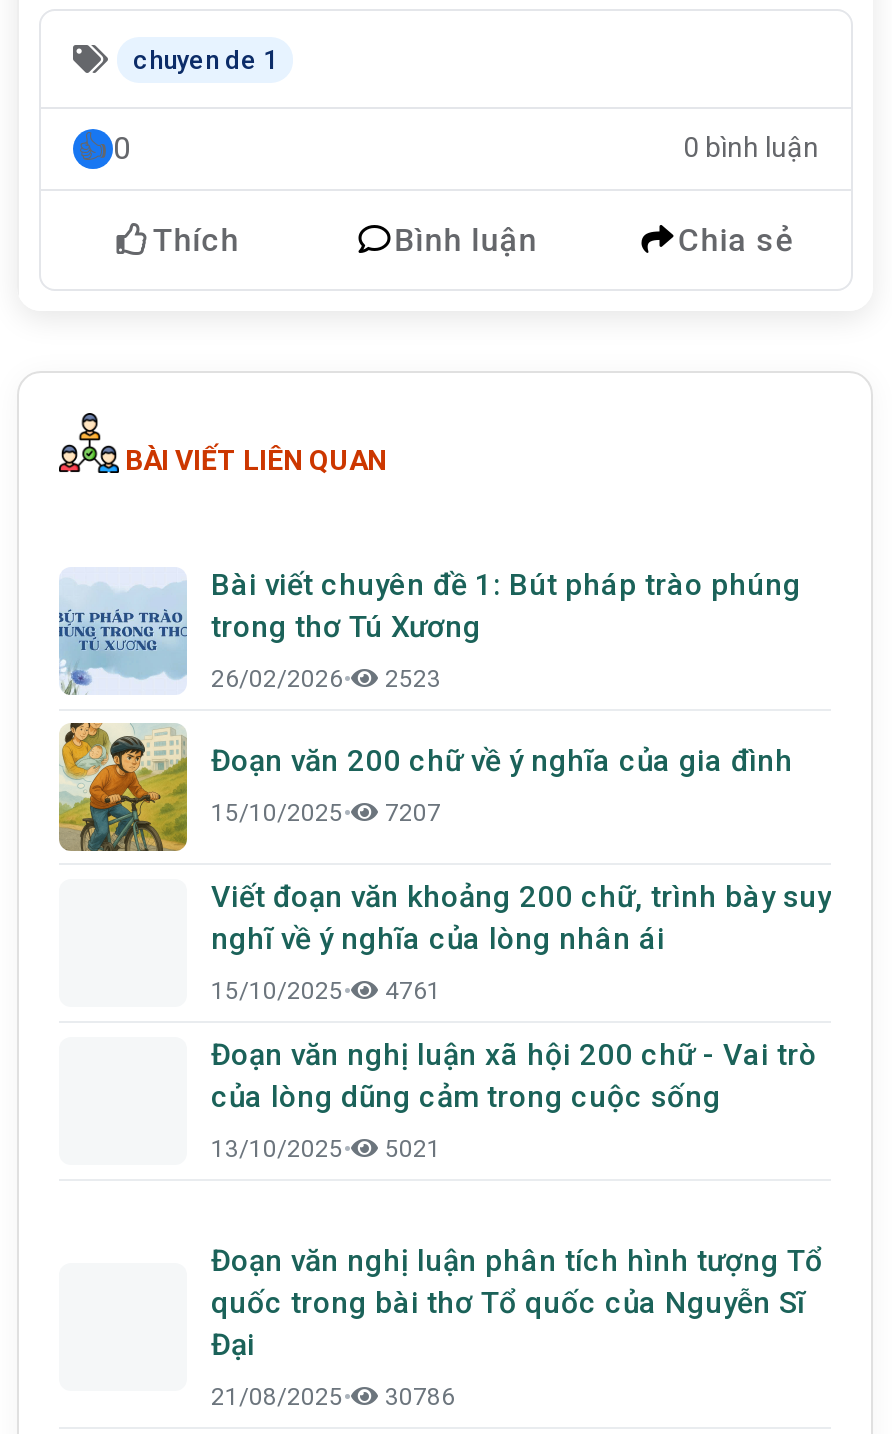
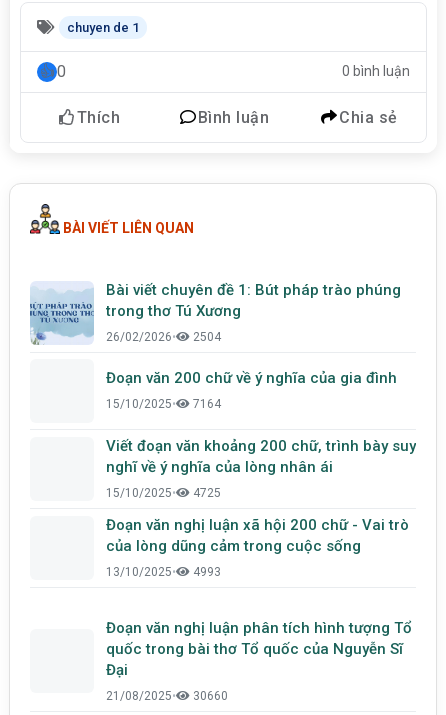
- 26/02/2026• 2523
+ 26/02/2026• 2504

- [image]

- 15/10/2025• 7207
+ 15/10/2025• 7164

- 15/10/2025• 4761
+ 15/10/2025• 4725

- 13/10/2025• 5021
+ 13/10/2025• 4993

- 21/08/2025• 30786
+ 21/08/2025• 30660
